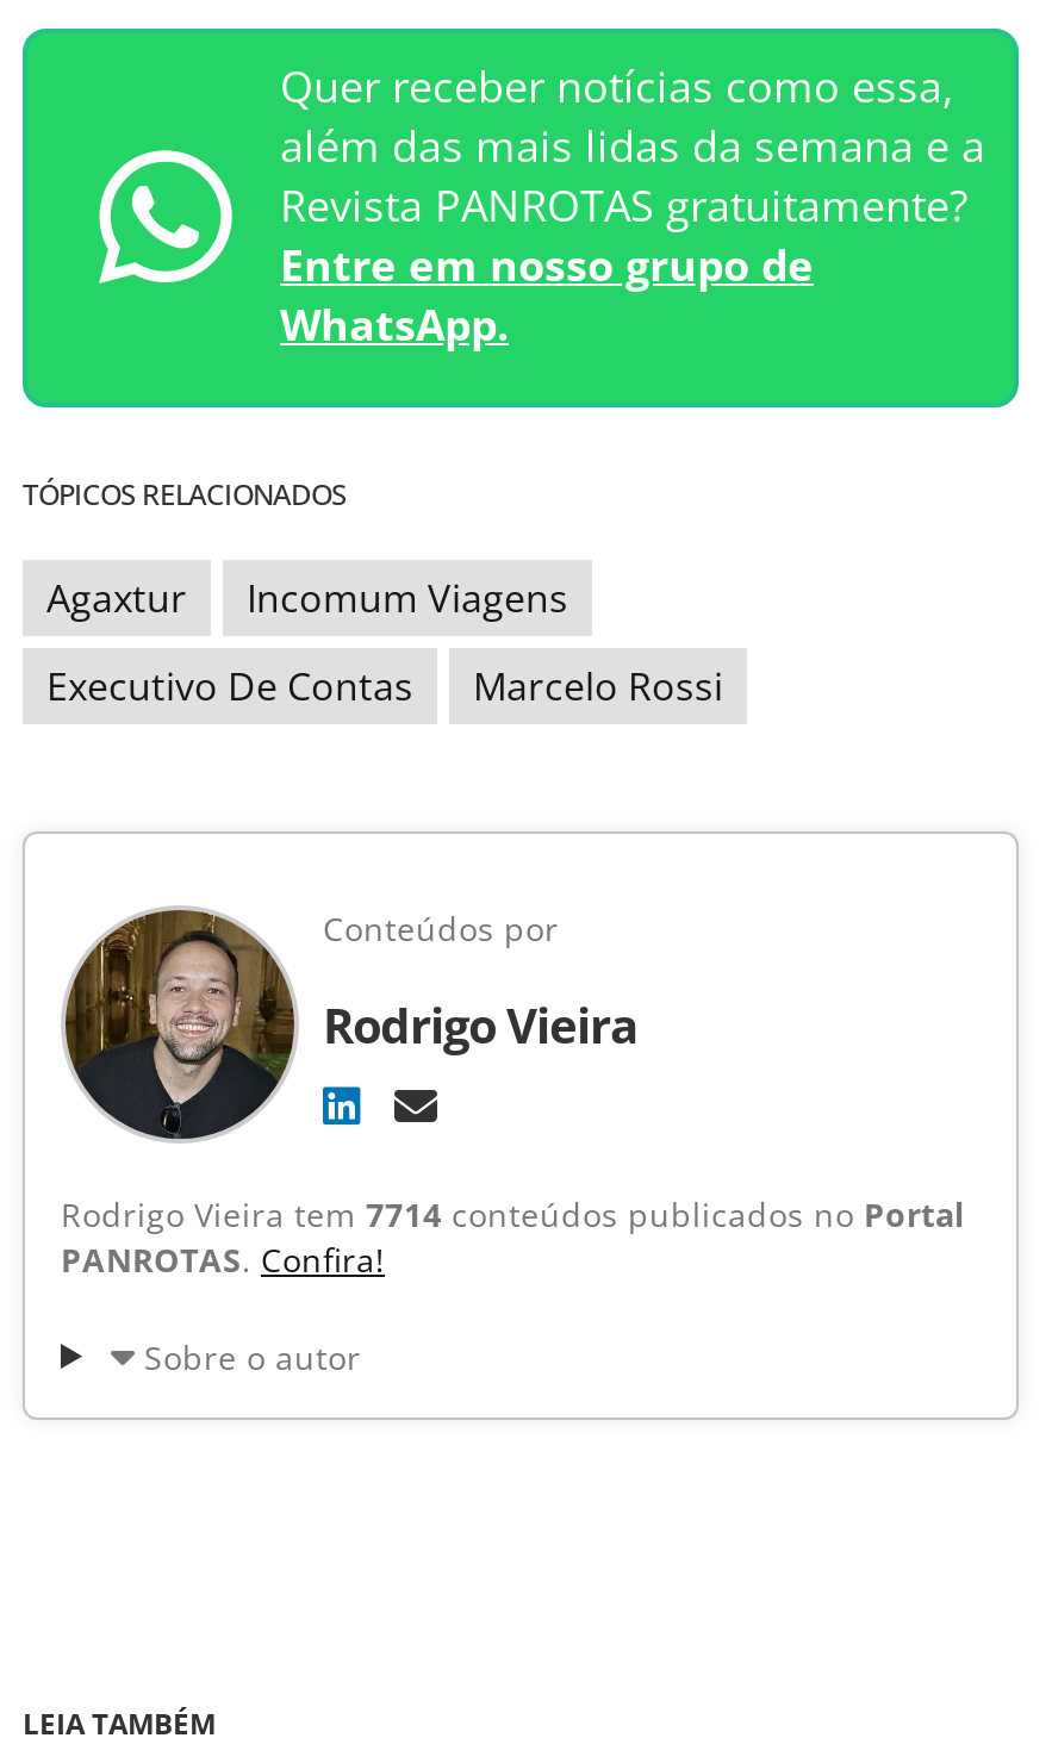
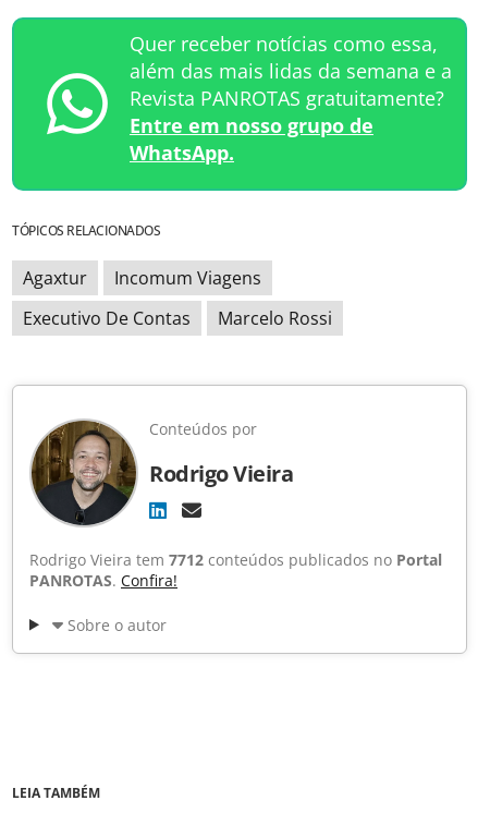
- Rodrigo Vieira tem 7714 conteúdos publicados no Portal
+ Rodrigo Vieira tem 7712 conteúdos publicados no Portal
